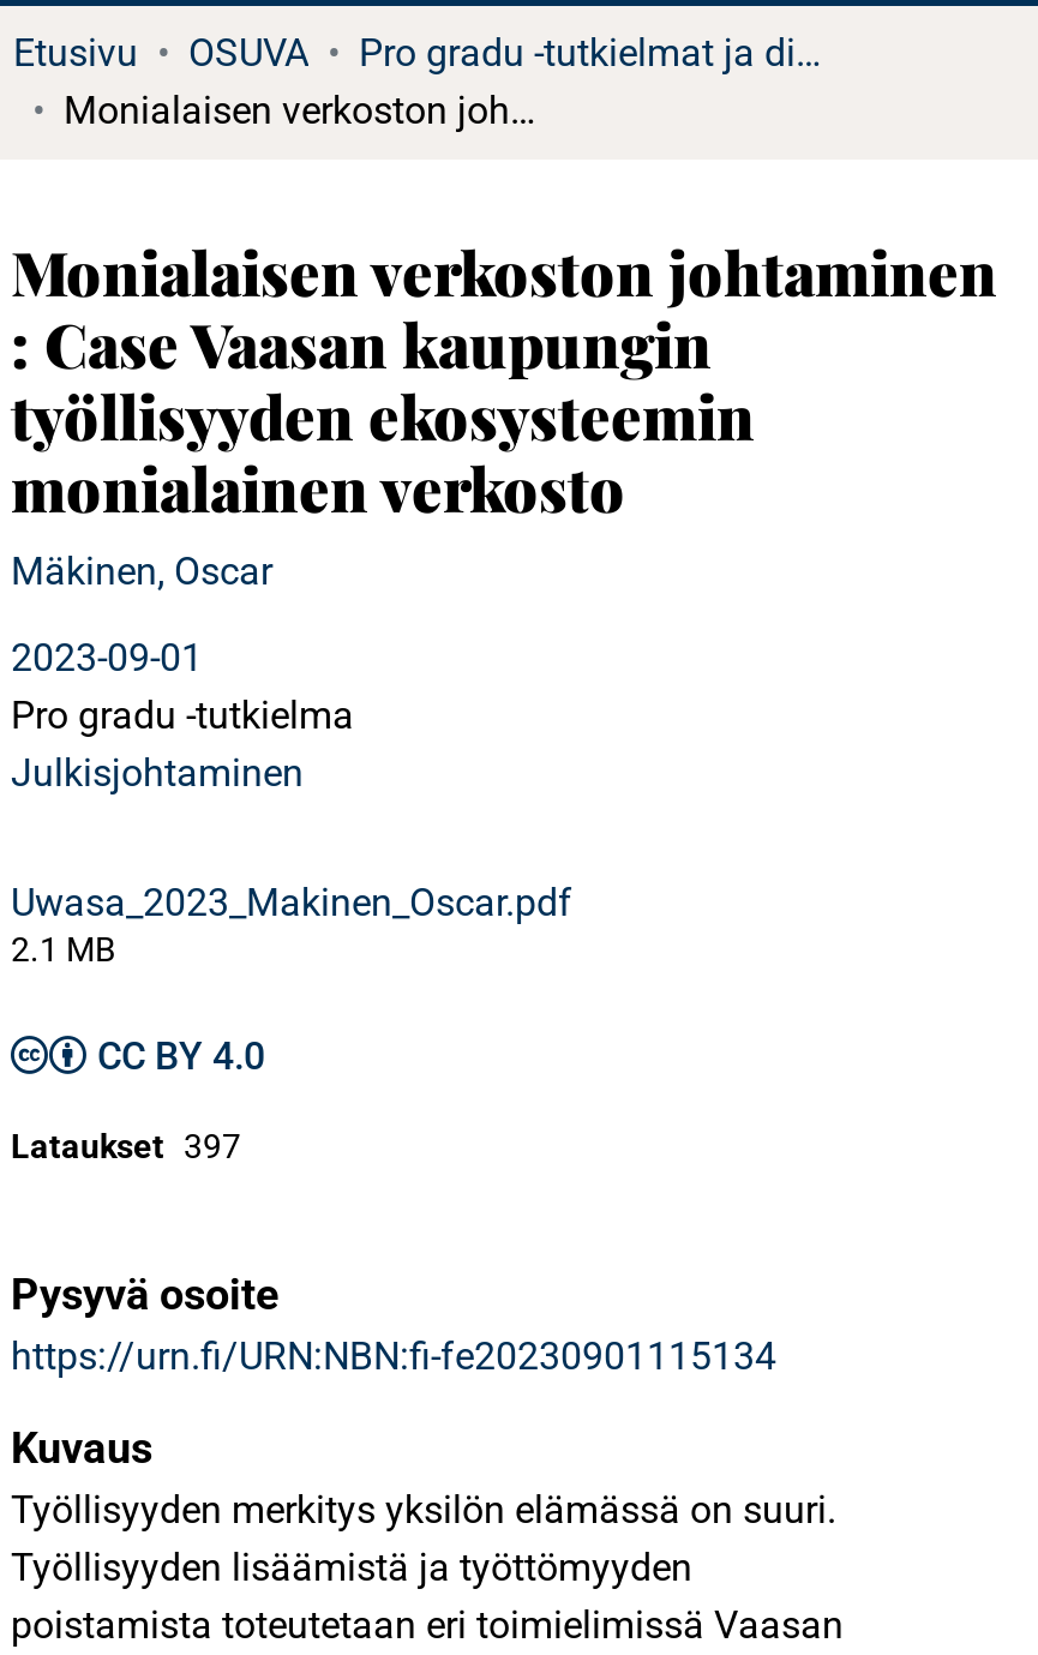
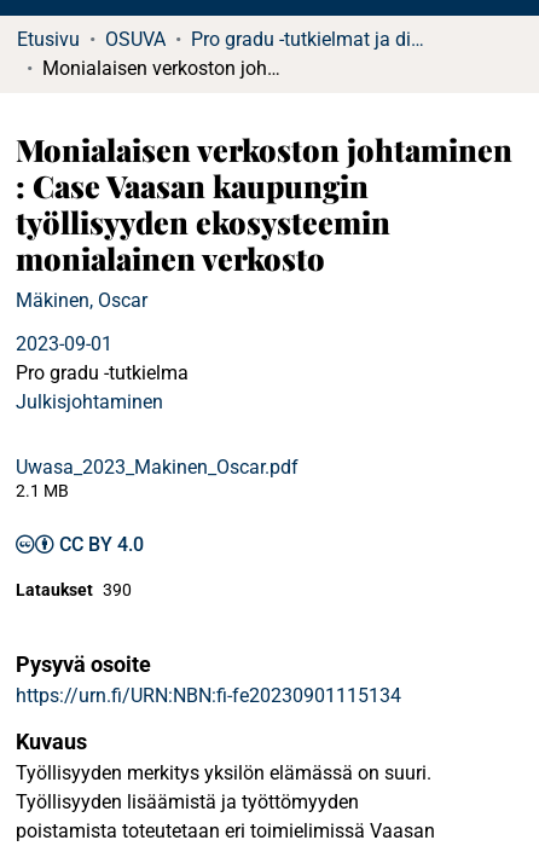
- Lataukset 397
+ Lataukset 390
